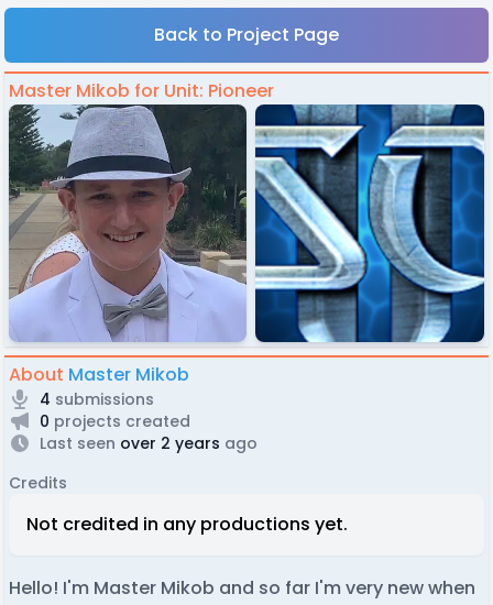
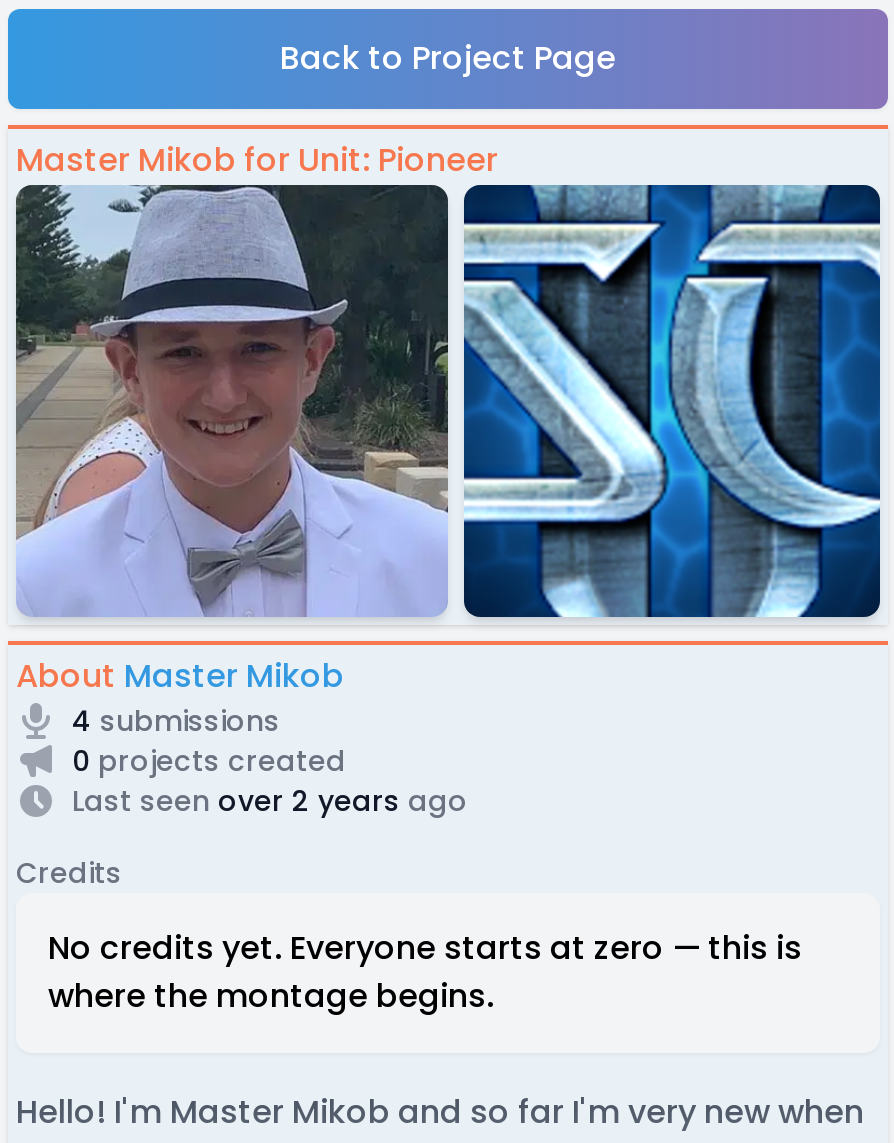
- Not credited in any productions yet.
+ No credits yet. Everyone starts at zero — this is
+ where the montage begins.
